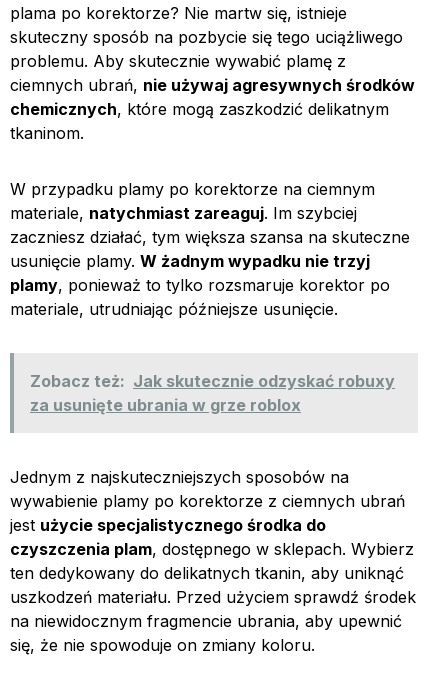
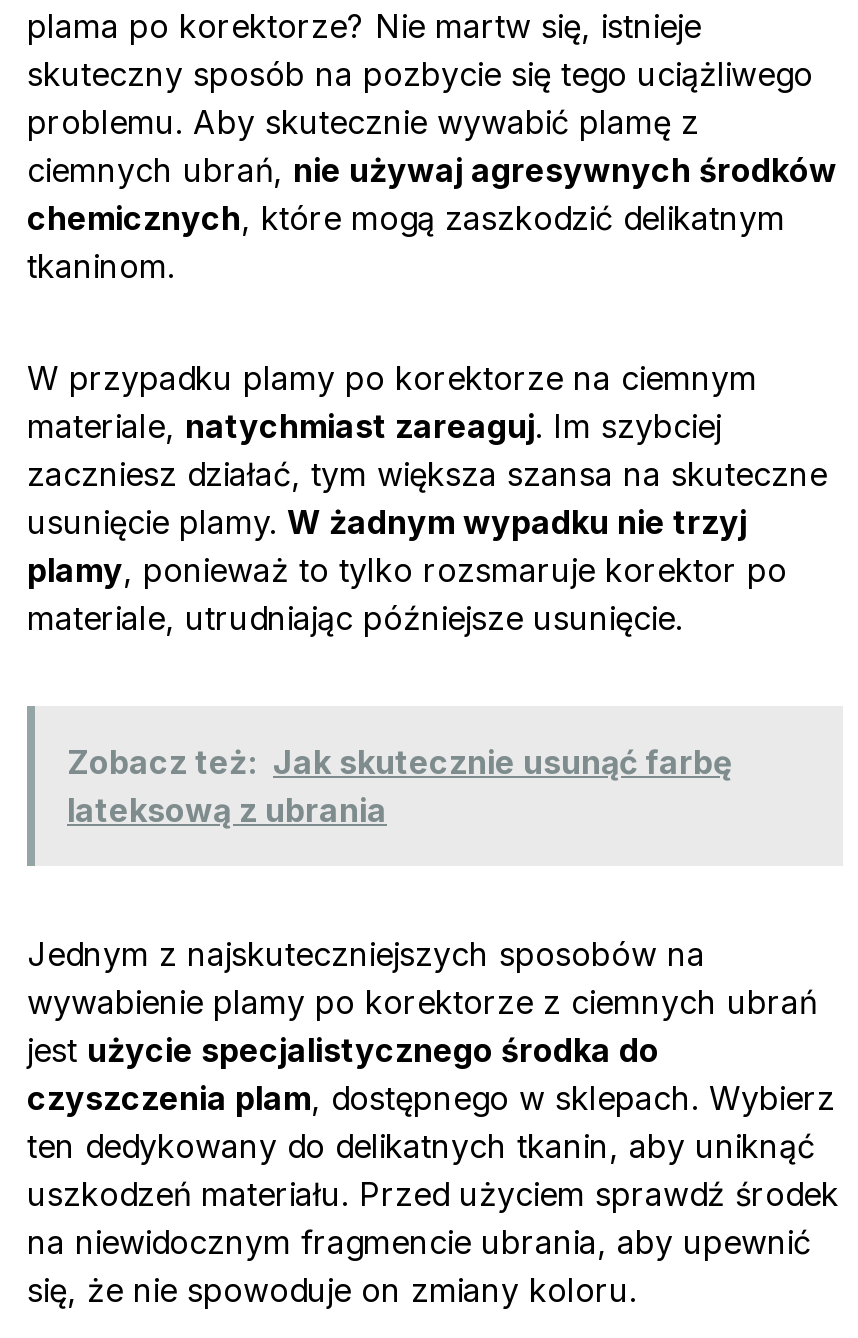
- Zobacz też: Jak skutecznie odzyskać robuxy
- za usunięte ubrania w grze roblox
+ Zobacz też: Jak skutecznie usunąć farbę
+ lateksową z ubrania
